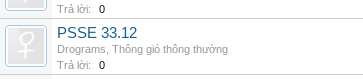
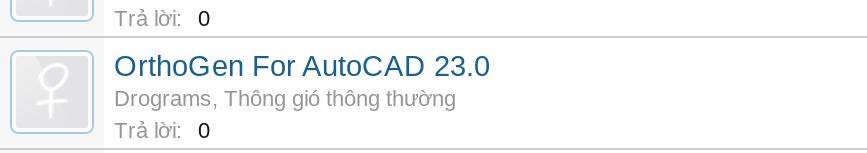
- PSSE 33.12
+ OrthoGen For AutoCAD 23.0
